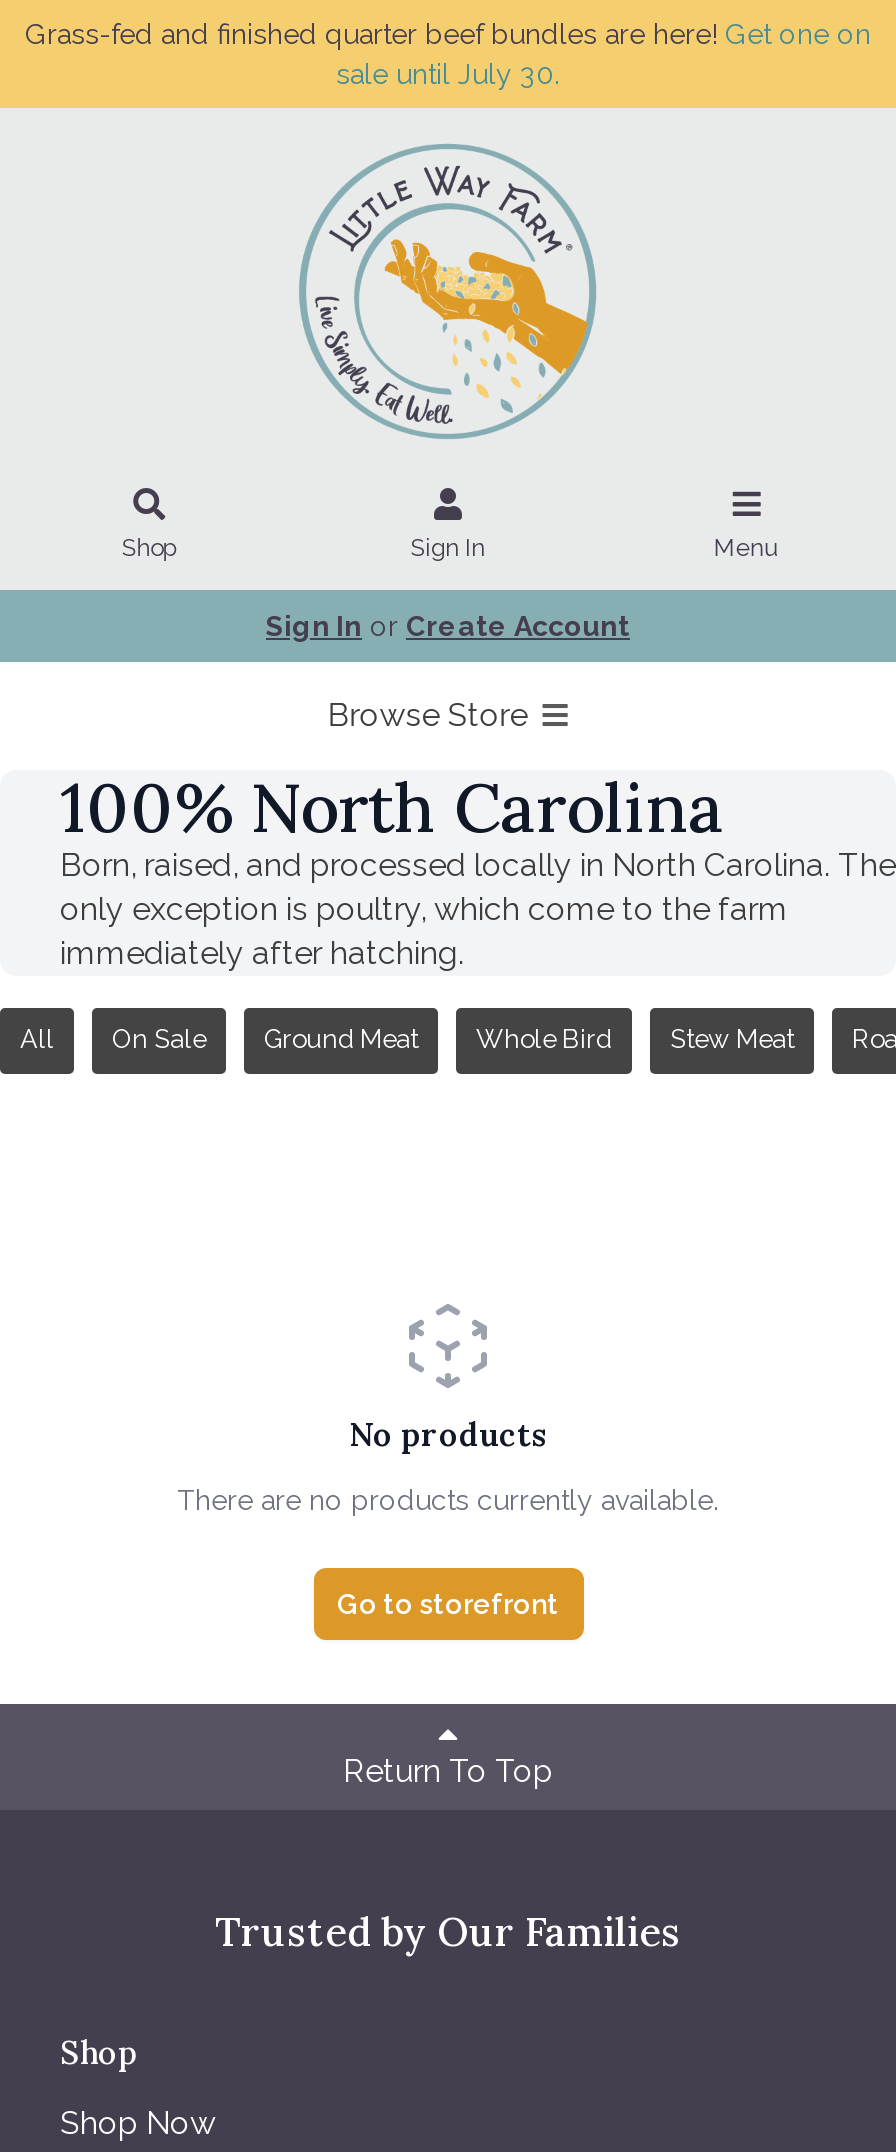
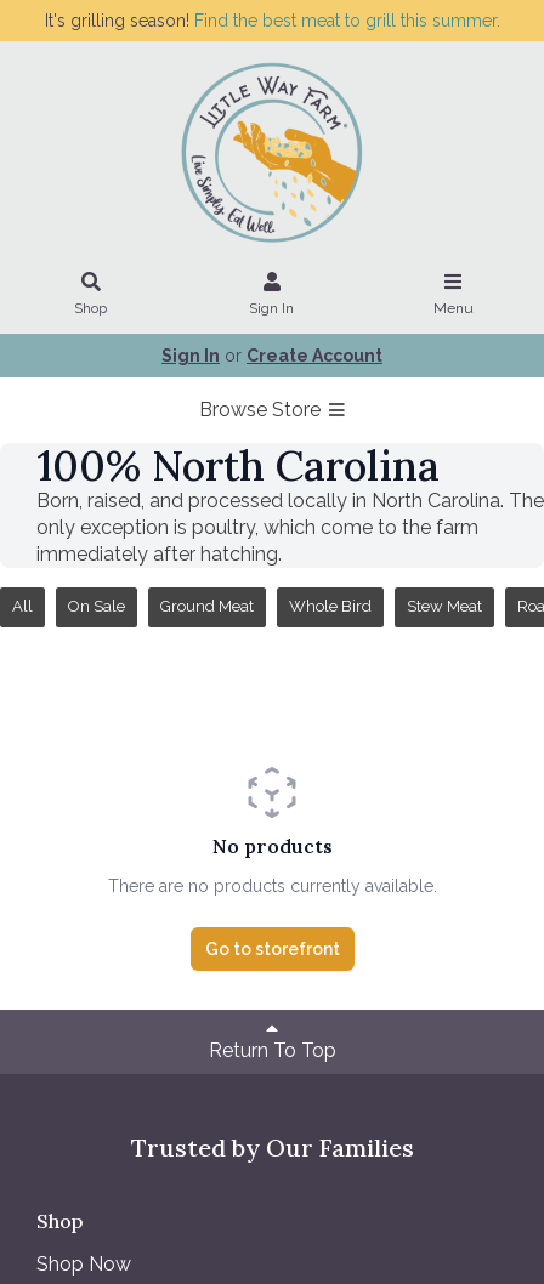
- Grass-fed and finished quarter beef bundles are here! Get one on
- sale until July 30.
+ It's grilling season! Find the best meat to grill this summer.
